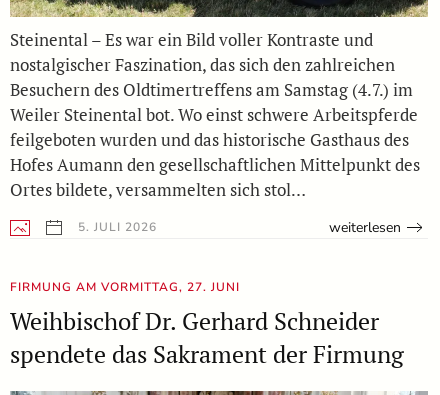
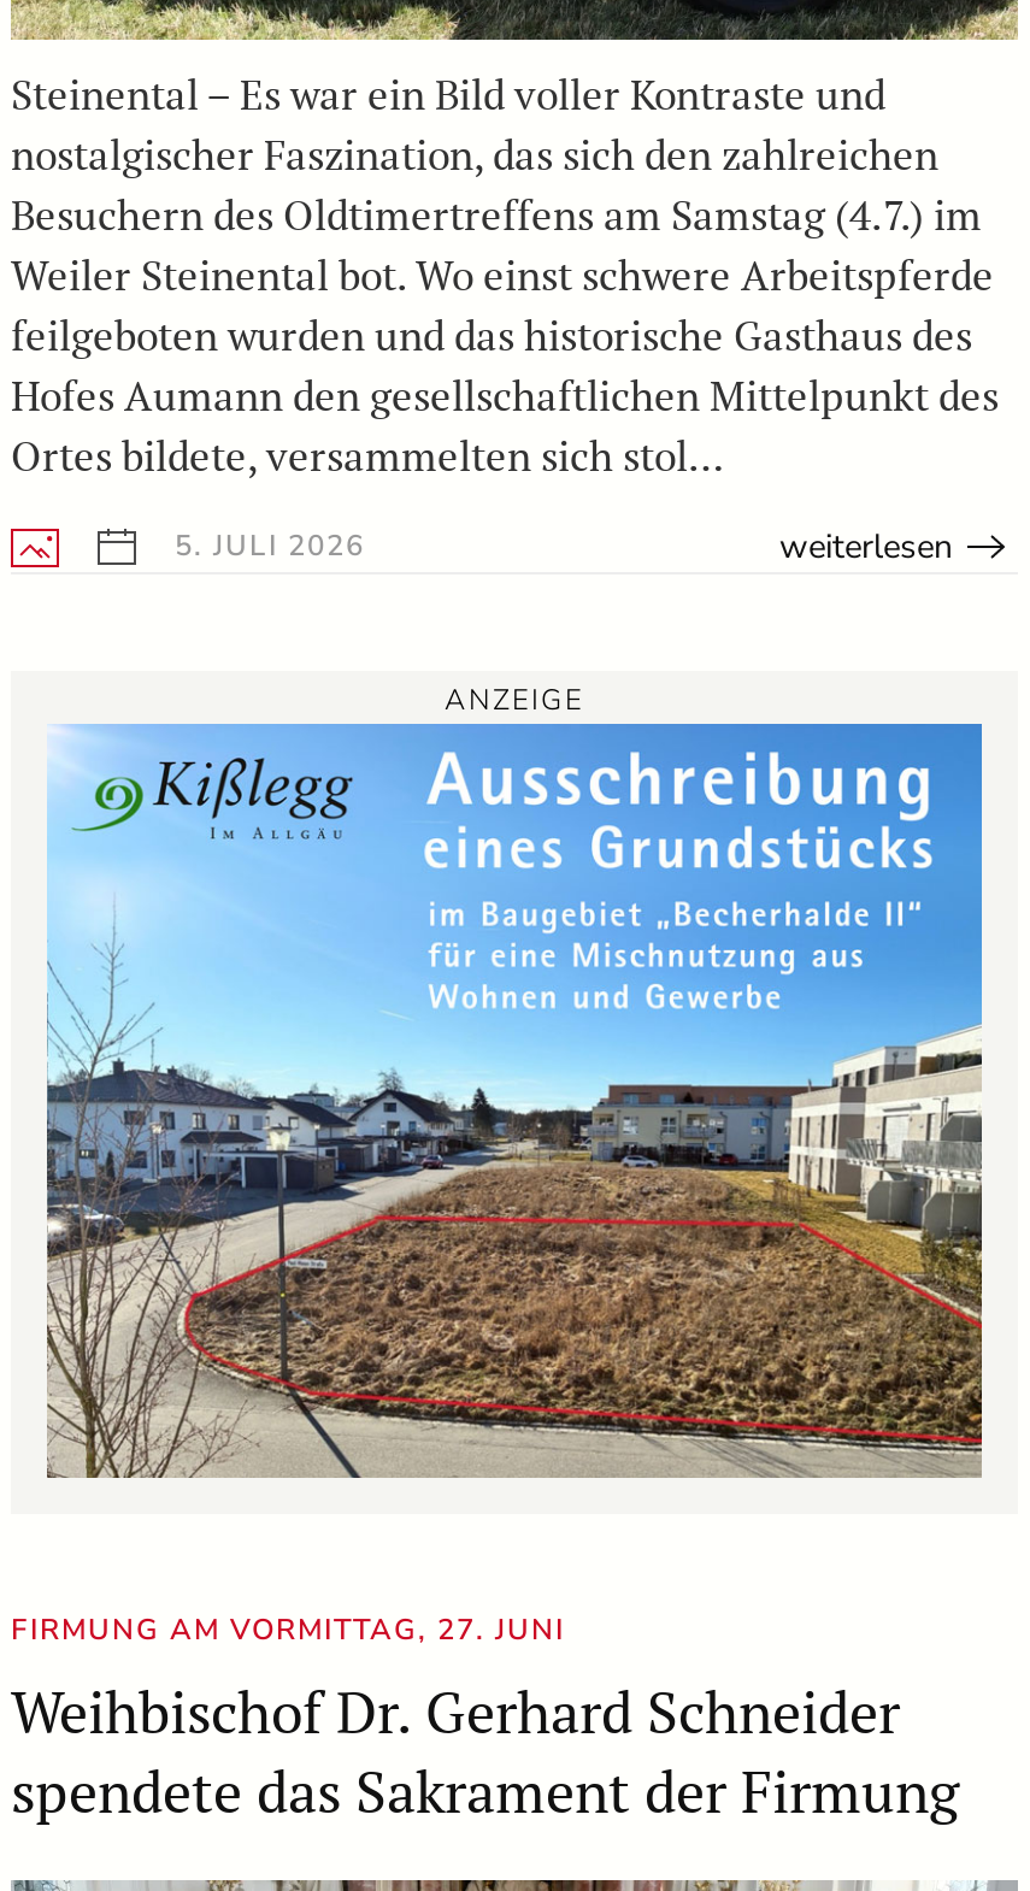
+ [image]

+ ANZEIGE
